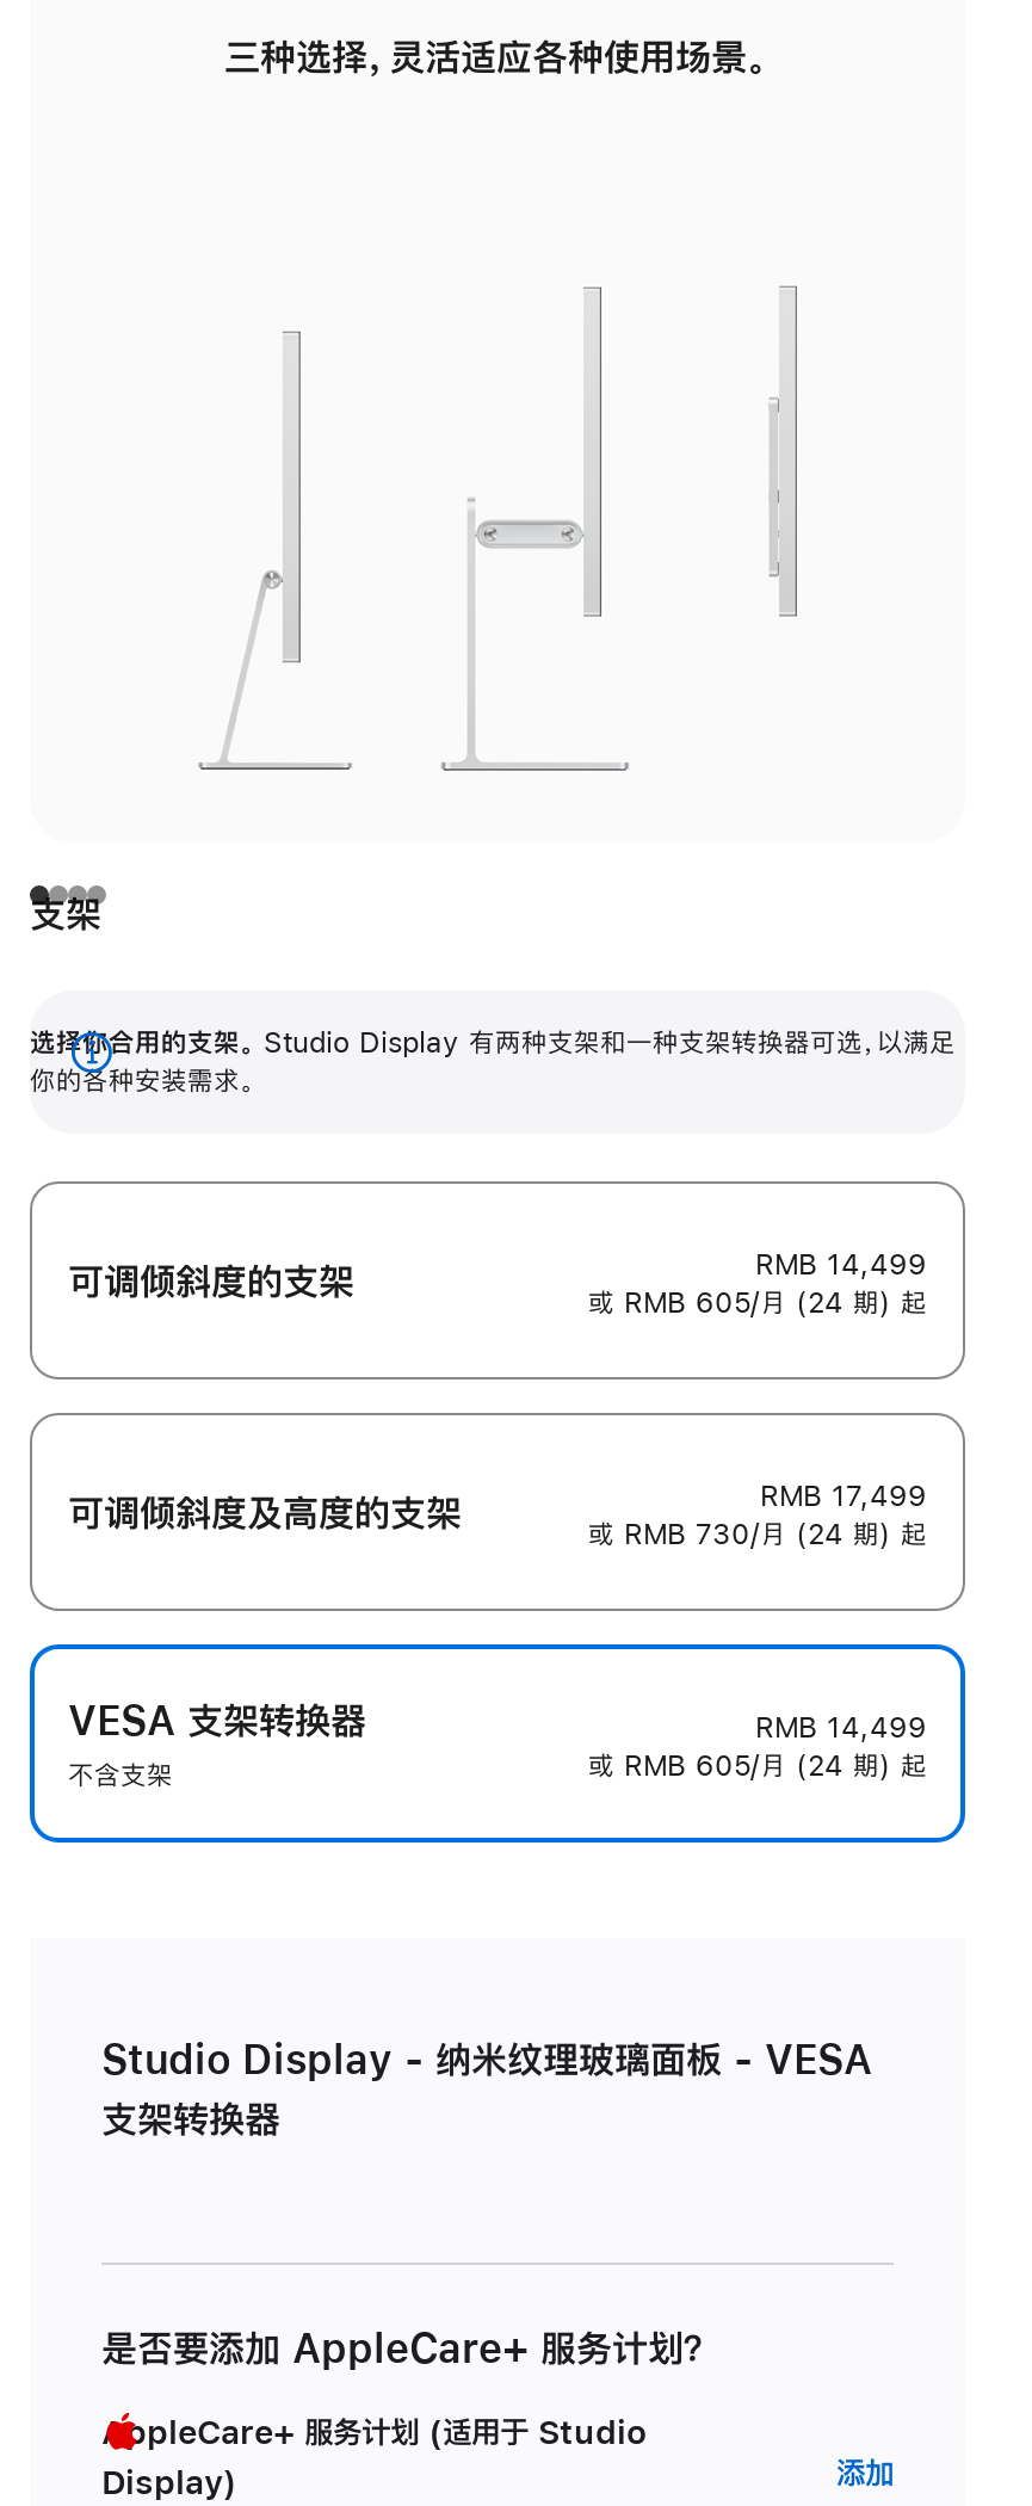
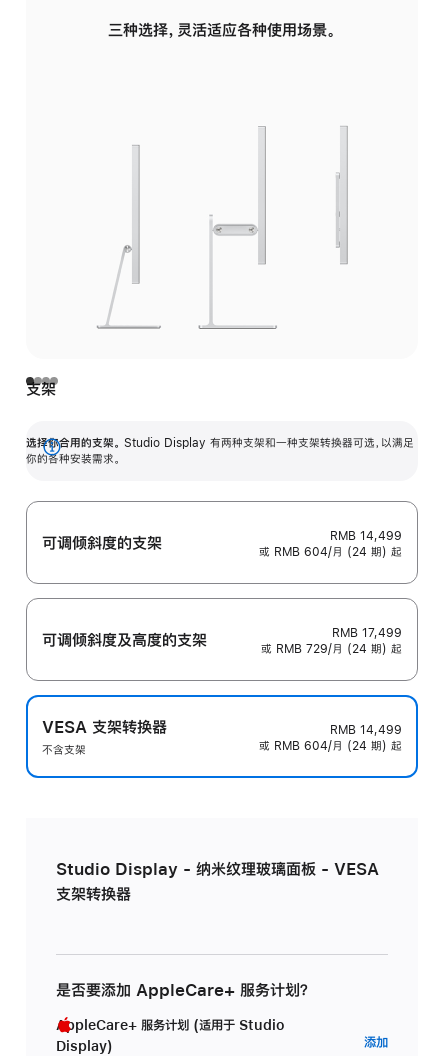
- 或 RMB 605/月 (24 期) 起
+ 或 RMB 604/月 (24 期) 起

- 或 RMB 730/月 (24 期) 起
+ 或 RMB 729/月 (24 期) 起

- 或 RMB 605/月 (24 期) 起
+ 或 RMB 604/月 (24 期) 起
